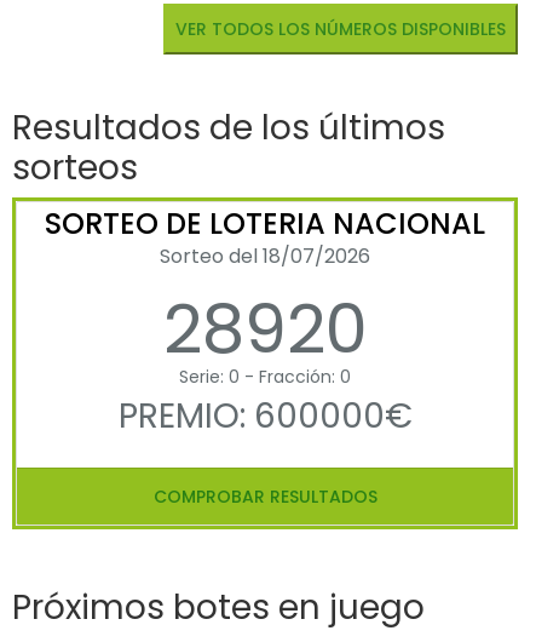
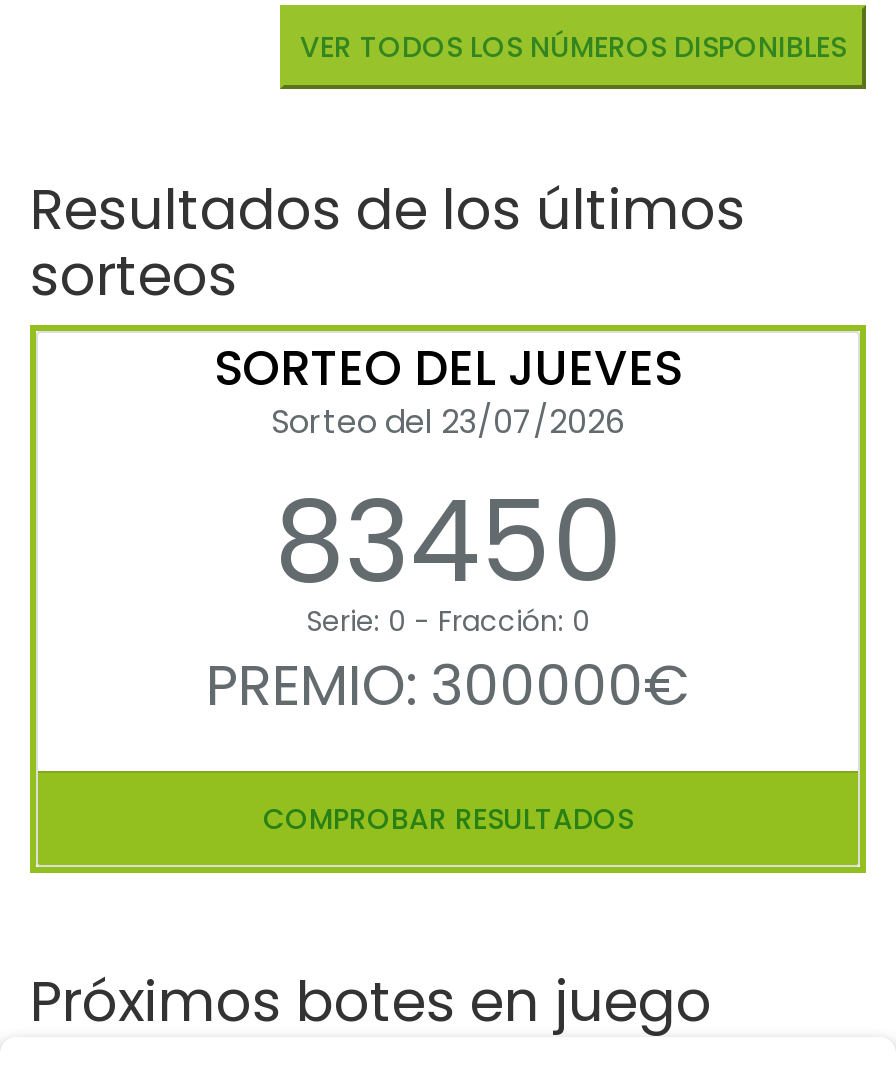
- SORTEO DE LOTERIA NACIONAL
- Sorteo del 18/07/2026
- 28920
+ SORTEO DEL JUEVES
+ Sorteo del 23/07/2026
+ 83450

- PREMIO: 600000€
+ PREMIO: 300000€
